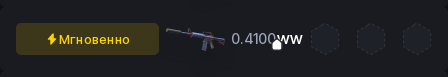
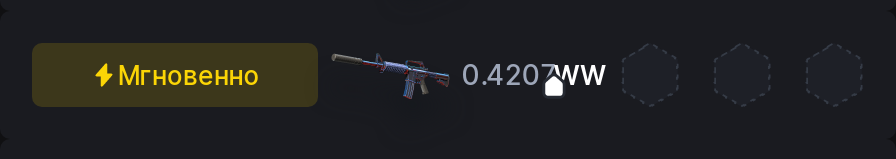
- 0.4100WW
+ 0.4207
+ WW
